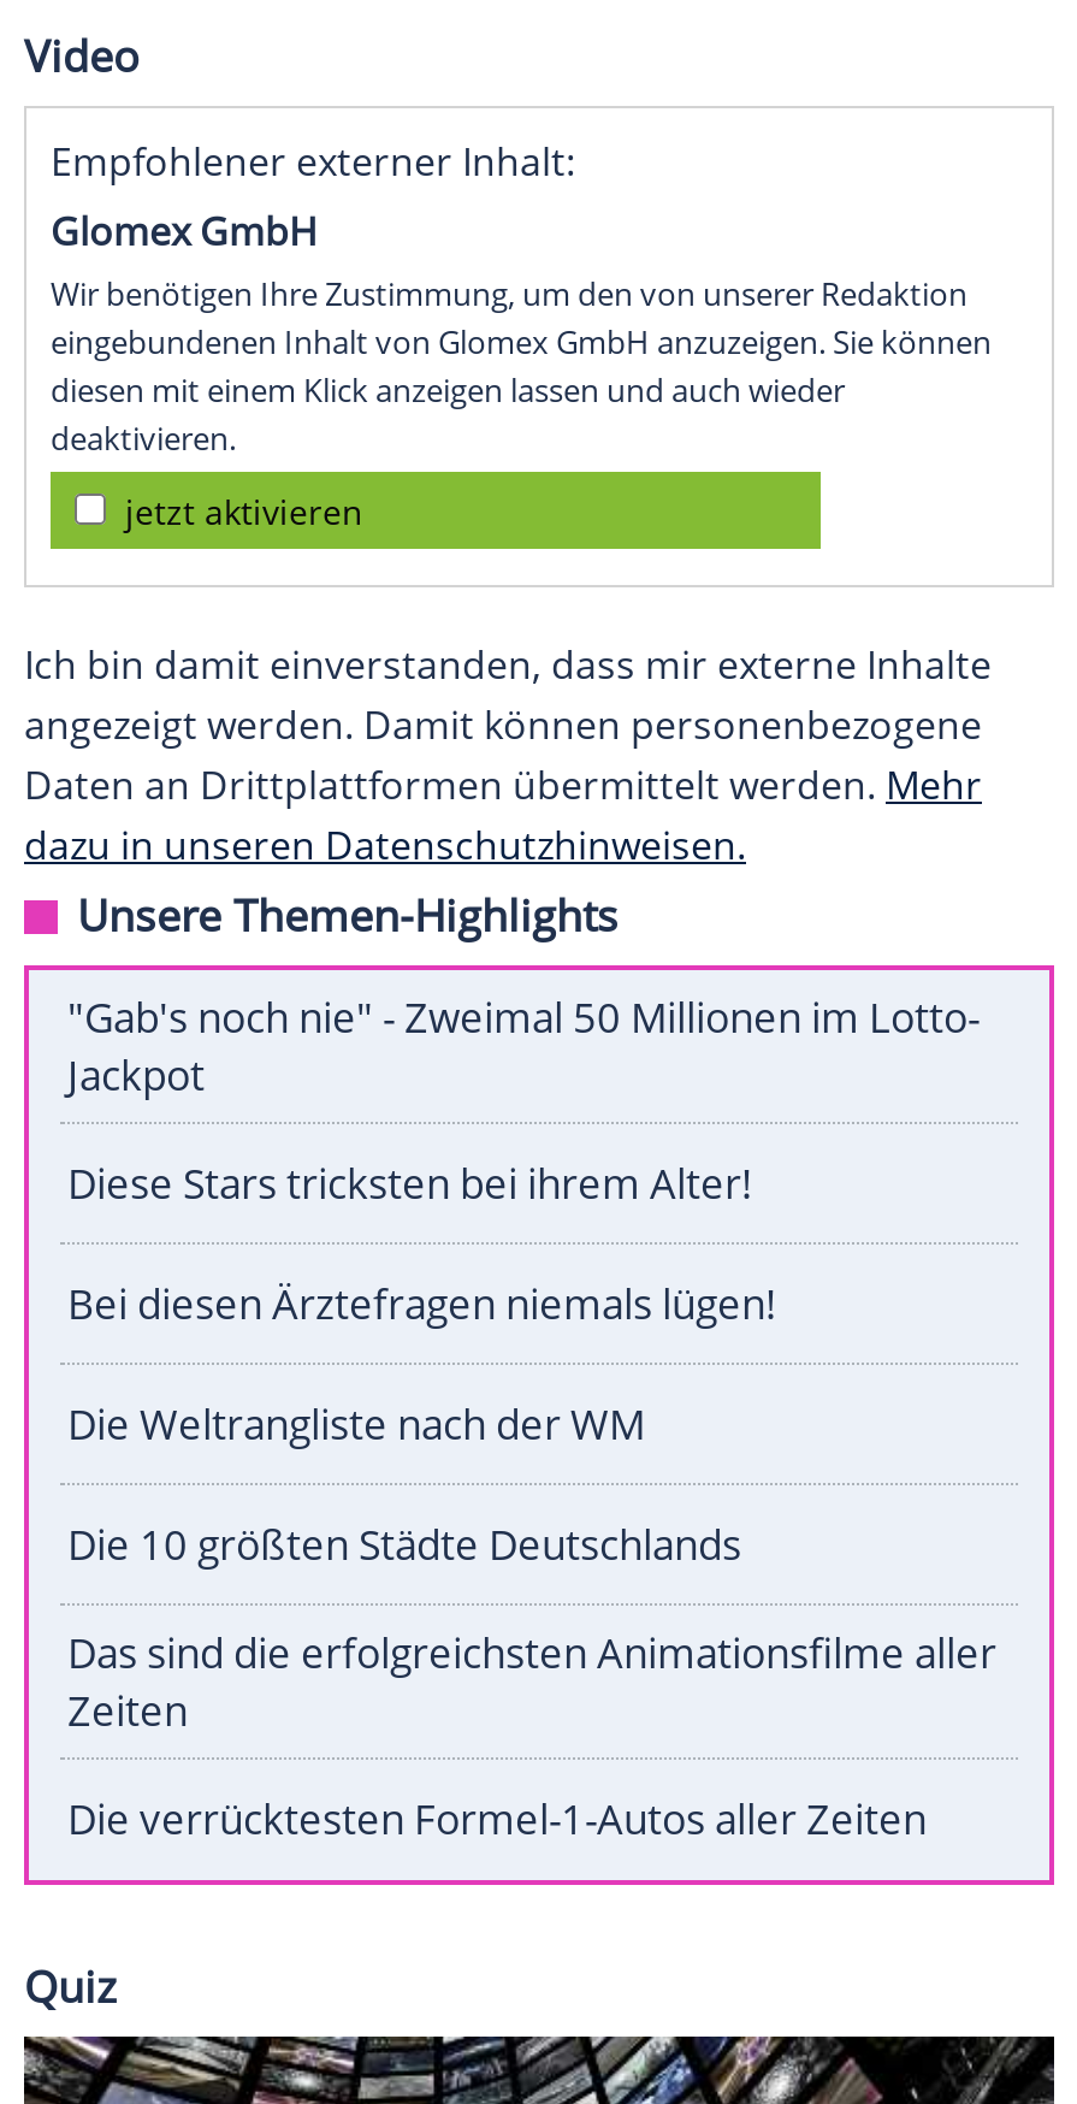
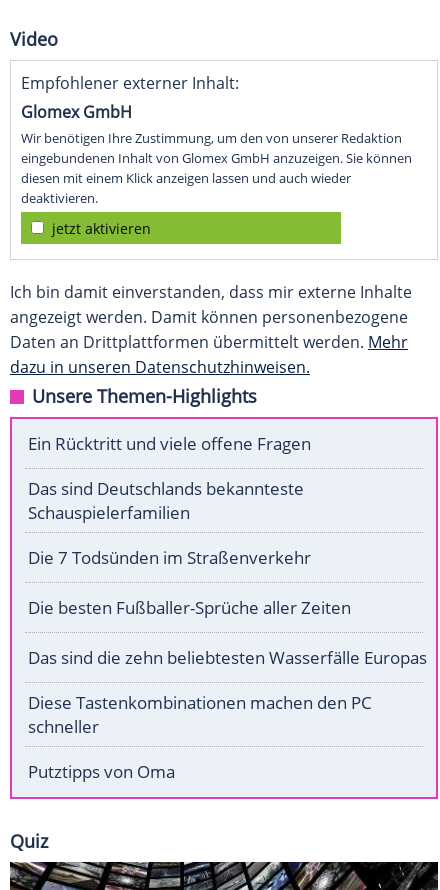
- "Gab's noch nie" - Zweimal 50 Millionen im Lotto-
- Jackpot
+ Ein Rücktritt und viele offene Fragen

- Diese Stars tricksten bei ihrem Alter!
+ Das sind Deutschlands bekannteste
+ Schauspielerfamilien

- Bei diesen Ärztefragen niemals lügen!
+ Die 7 Todsünden im Straßenverkehr

- Die Weltrangliste nach der WM
+ Die besten Fußballer-Sprüche aller Zeiten

- Die 10 größten Städte Deutschlands
+ Das sind die zehn beliebtesten Wasserfälle Europas

- Das sind die erfolgreichsten Animationsfilme aller
- Zeiten
+ Diese Tastenkombinationen machen den PC
+ schneller

- Die verrücktesten Formel-1-Autos aller Zeiten
+ Putztipps von Oma
